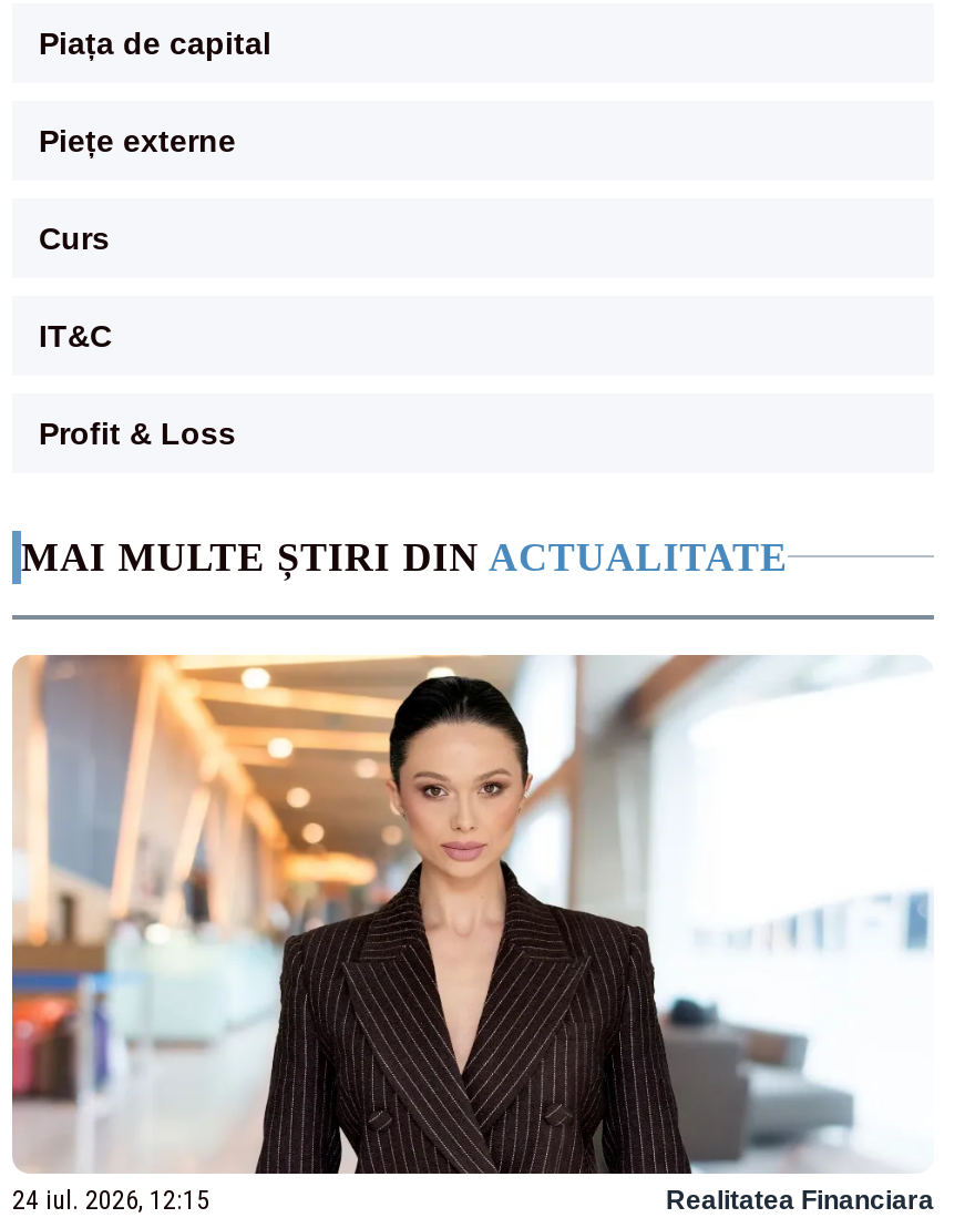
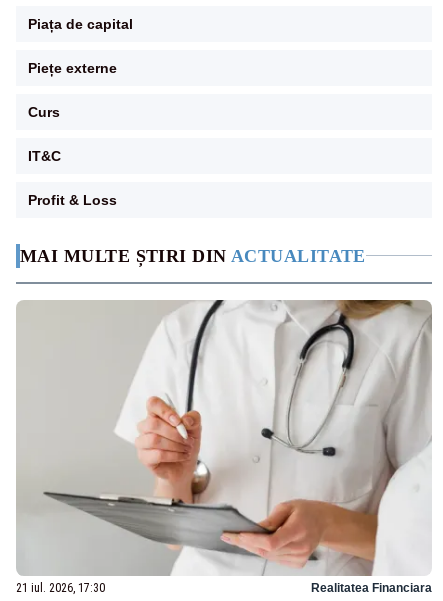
- [image]
- 24 iul. 2026, 12:15
+ [image]
+ 21 iul. 2026, 17:30
